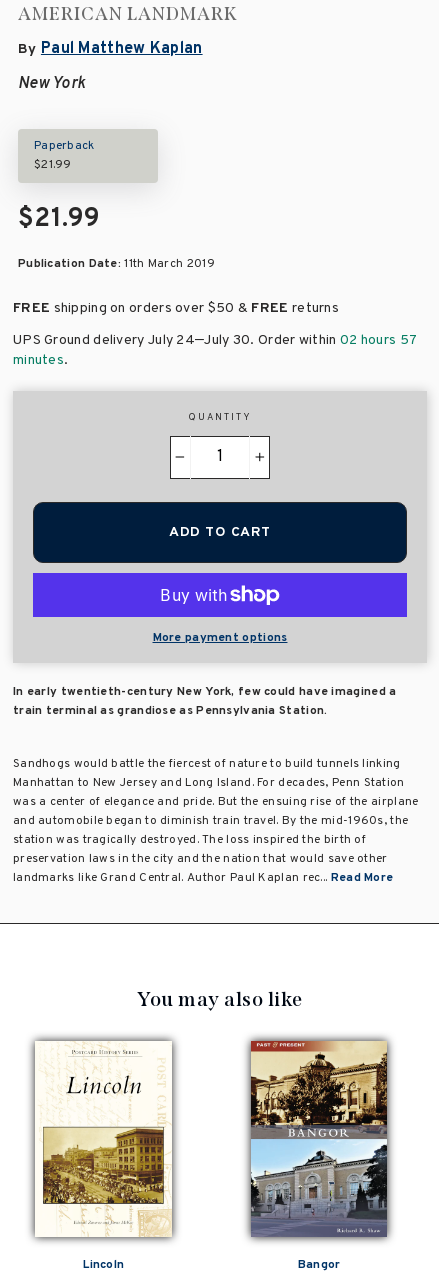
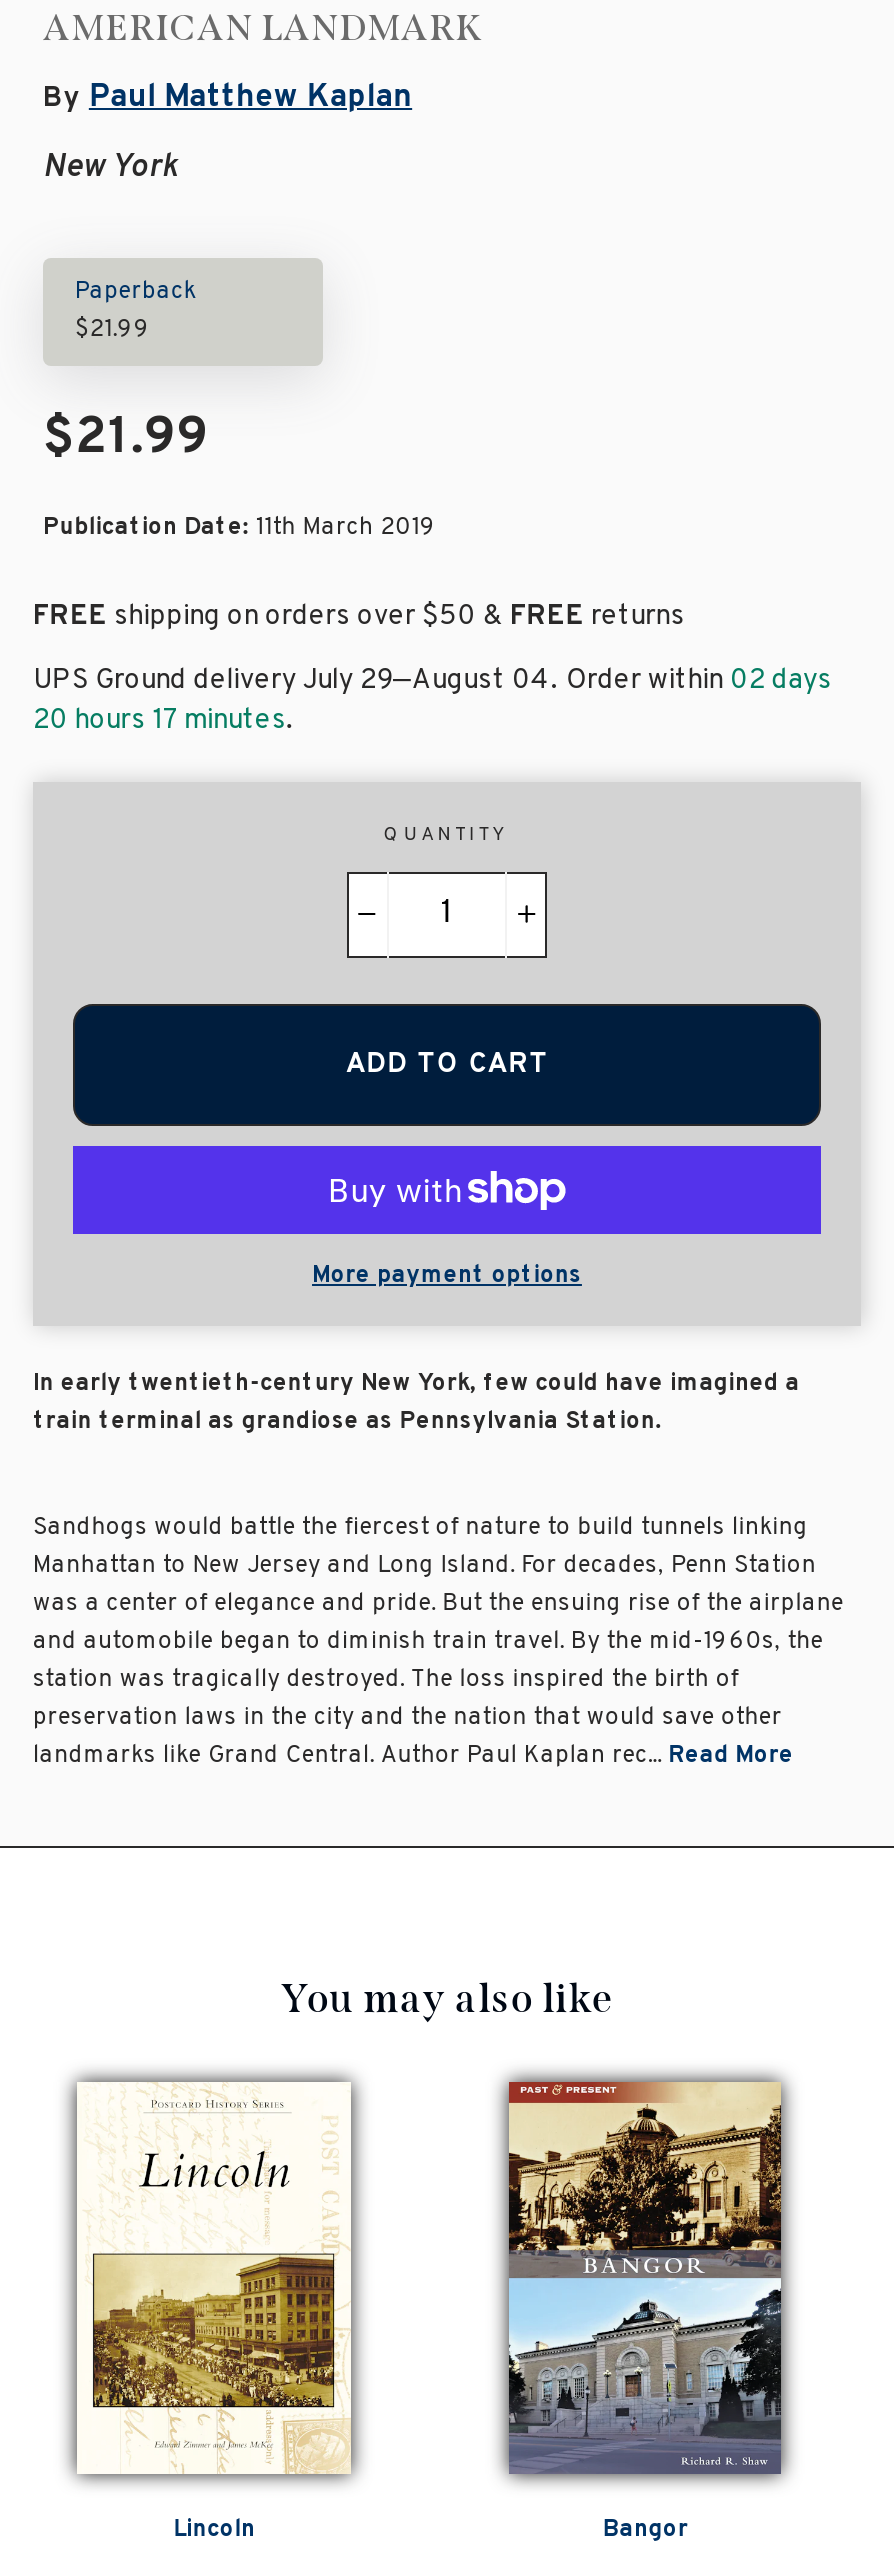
- UPS Ground delivery July 24–July 30. Order within 02 hours 57
- minutes.
+ UPS Ground delivery July 29–August 04. Order within 02 days
+ 20 hours 17 minutes.
